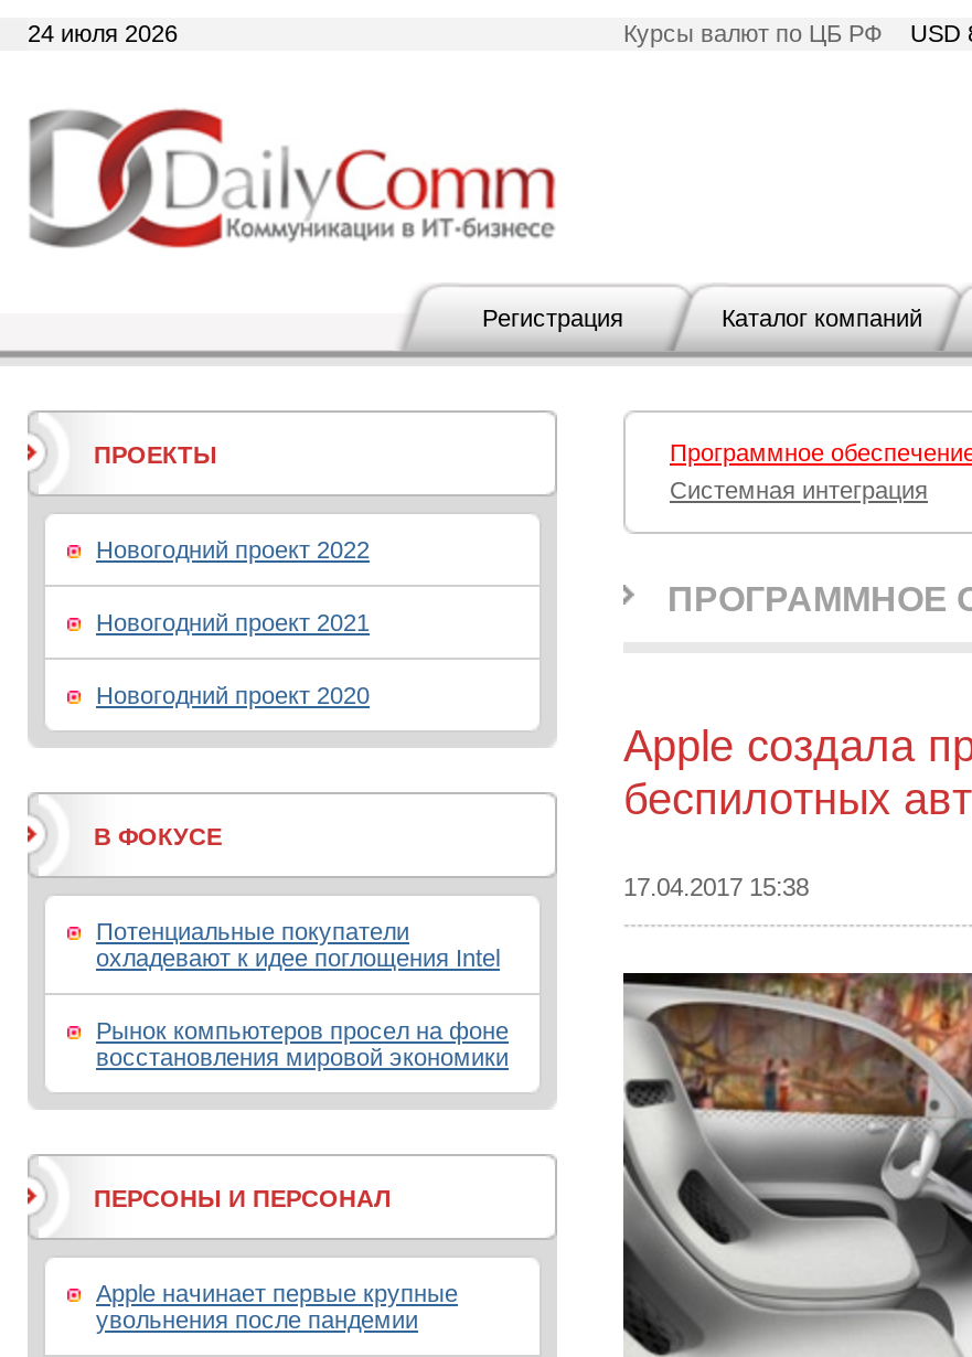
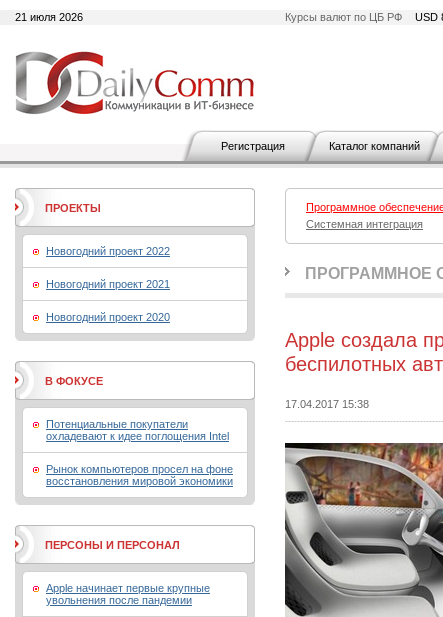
- 24 июля 2026
+ 21 июля 2026
